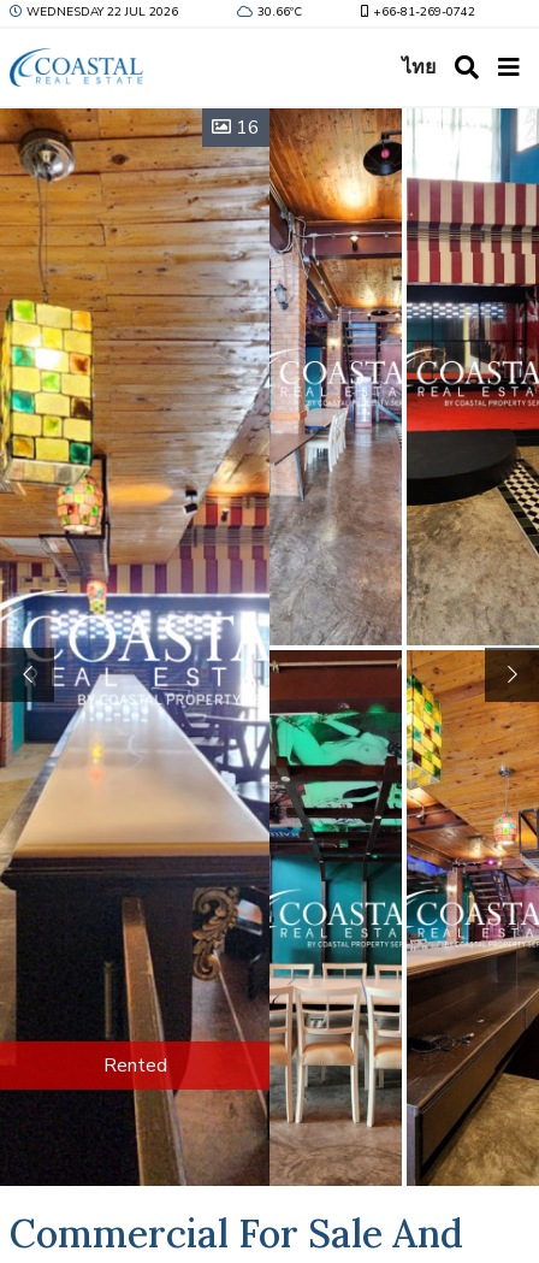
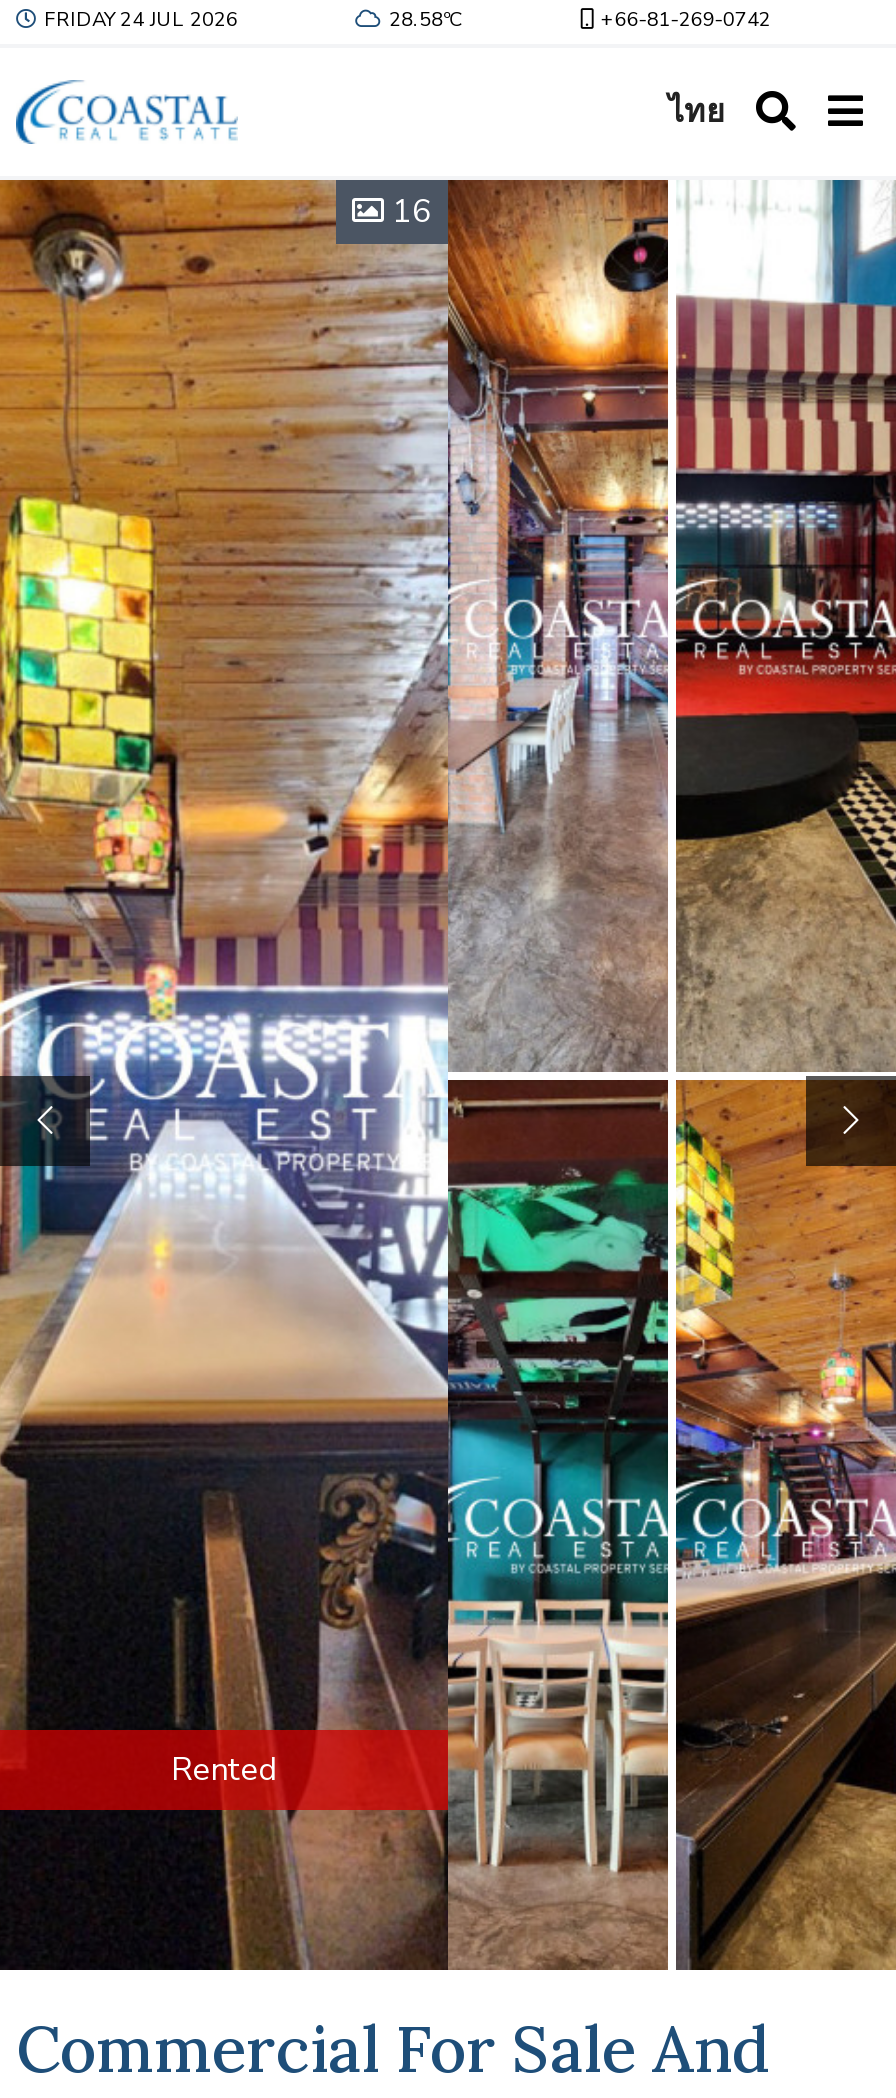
- WEDNESDAY 22 JUL 2026
- 30.66ºC
+ FRIDAY 24 JUL 2026
+ 28.58ºC
